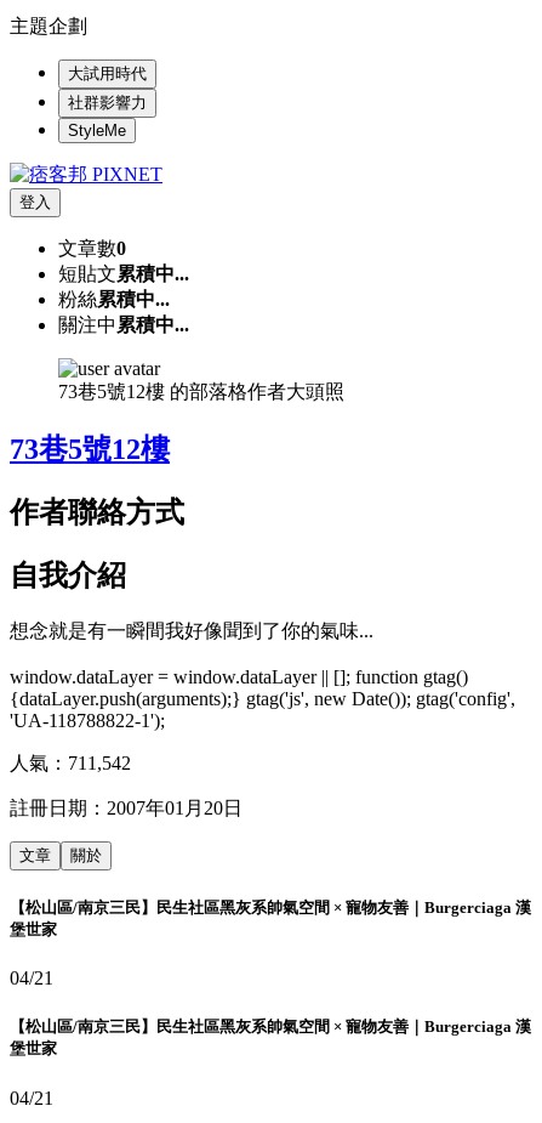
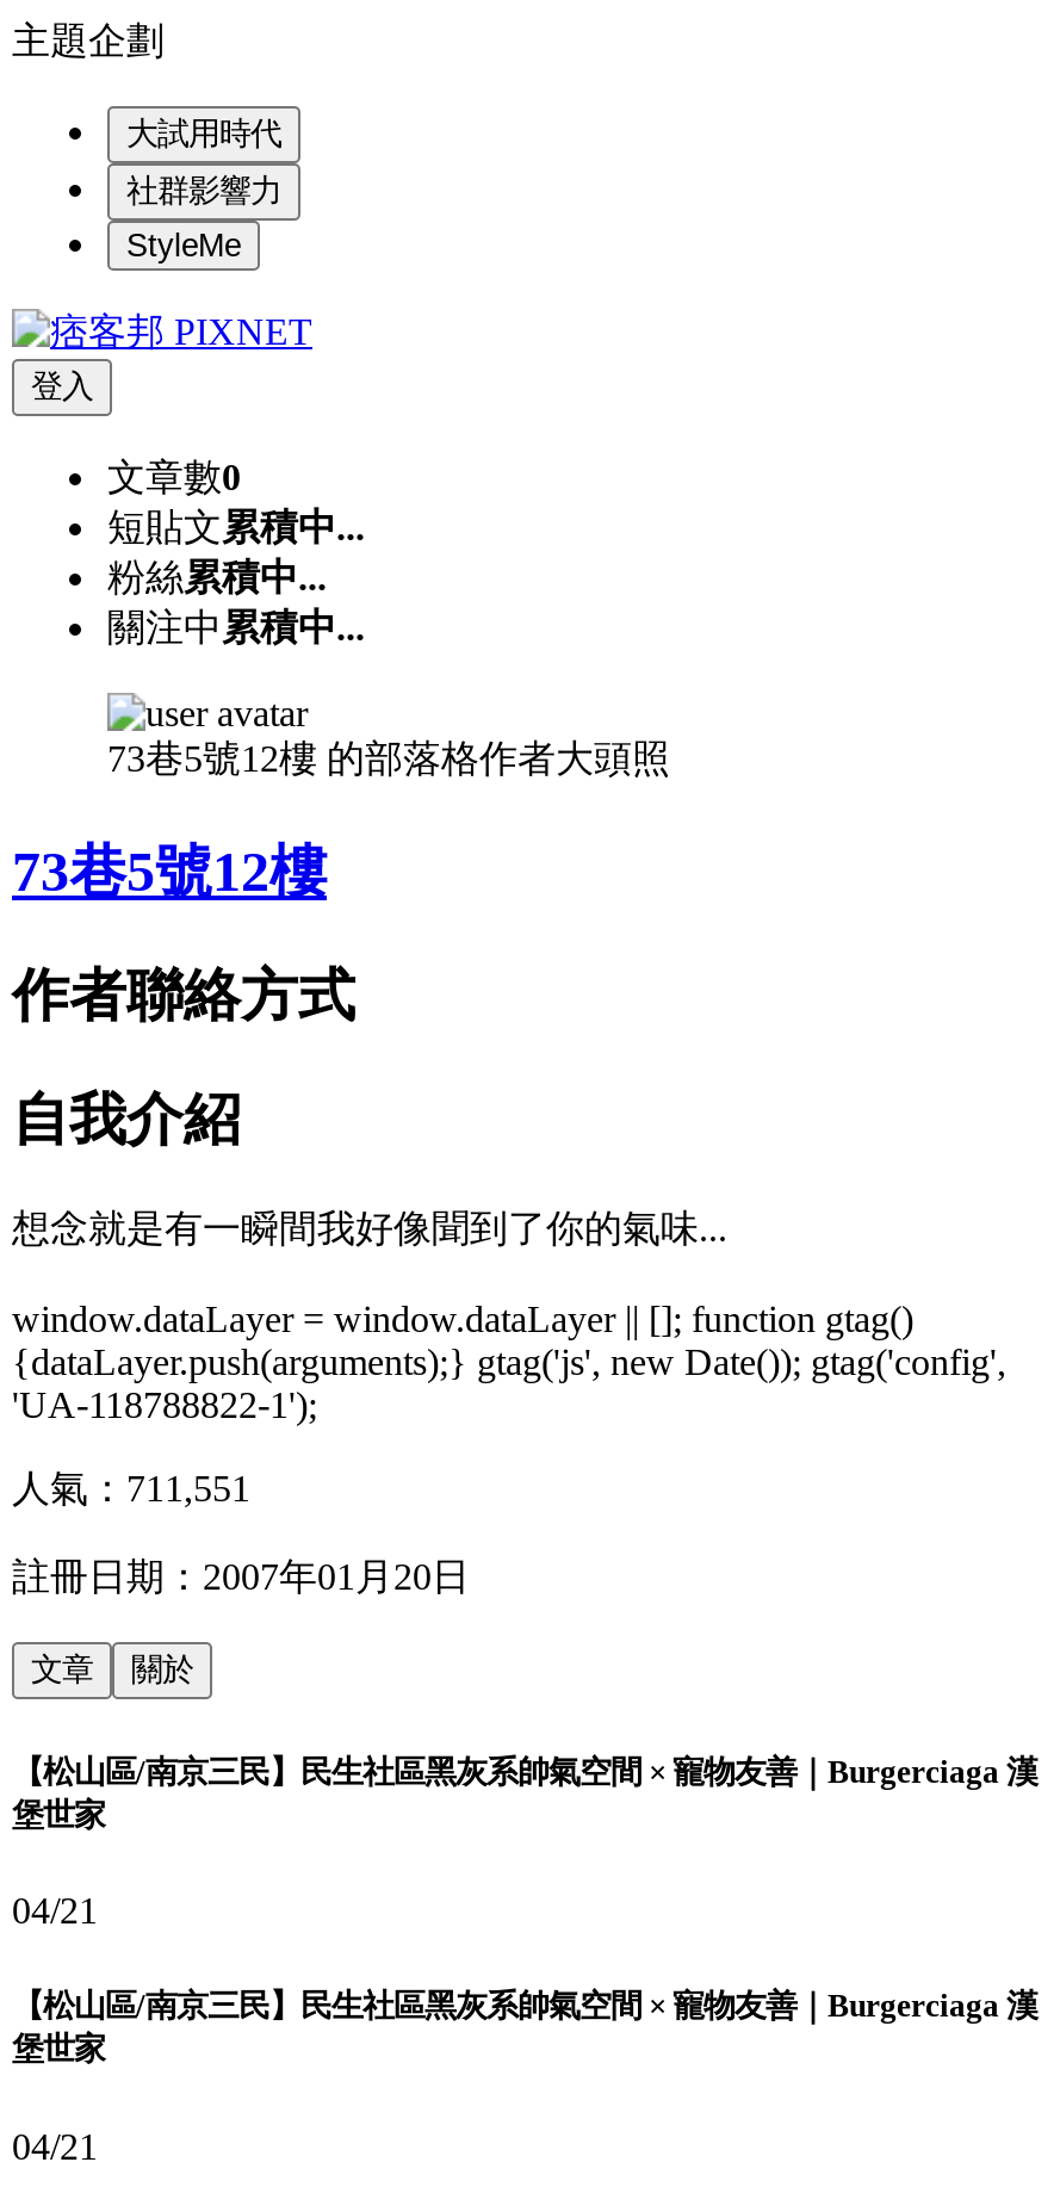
- 人氣：711,542
+ 人氣：711,551
